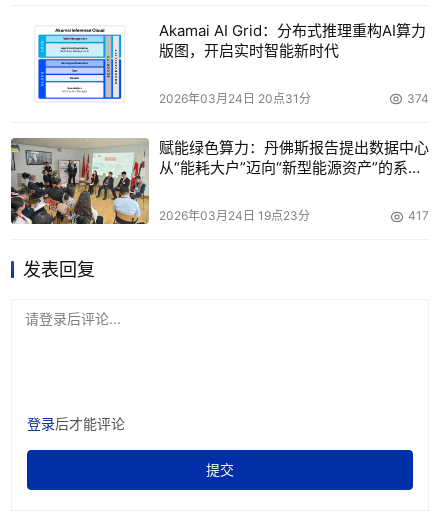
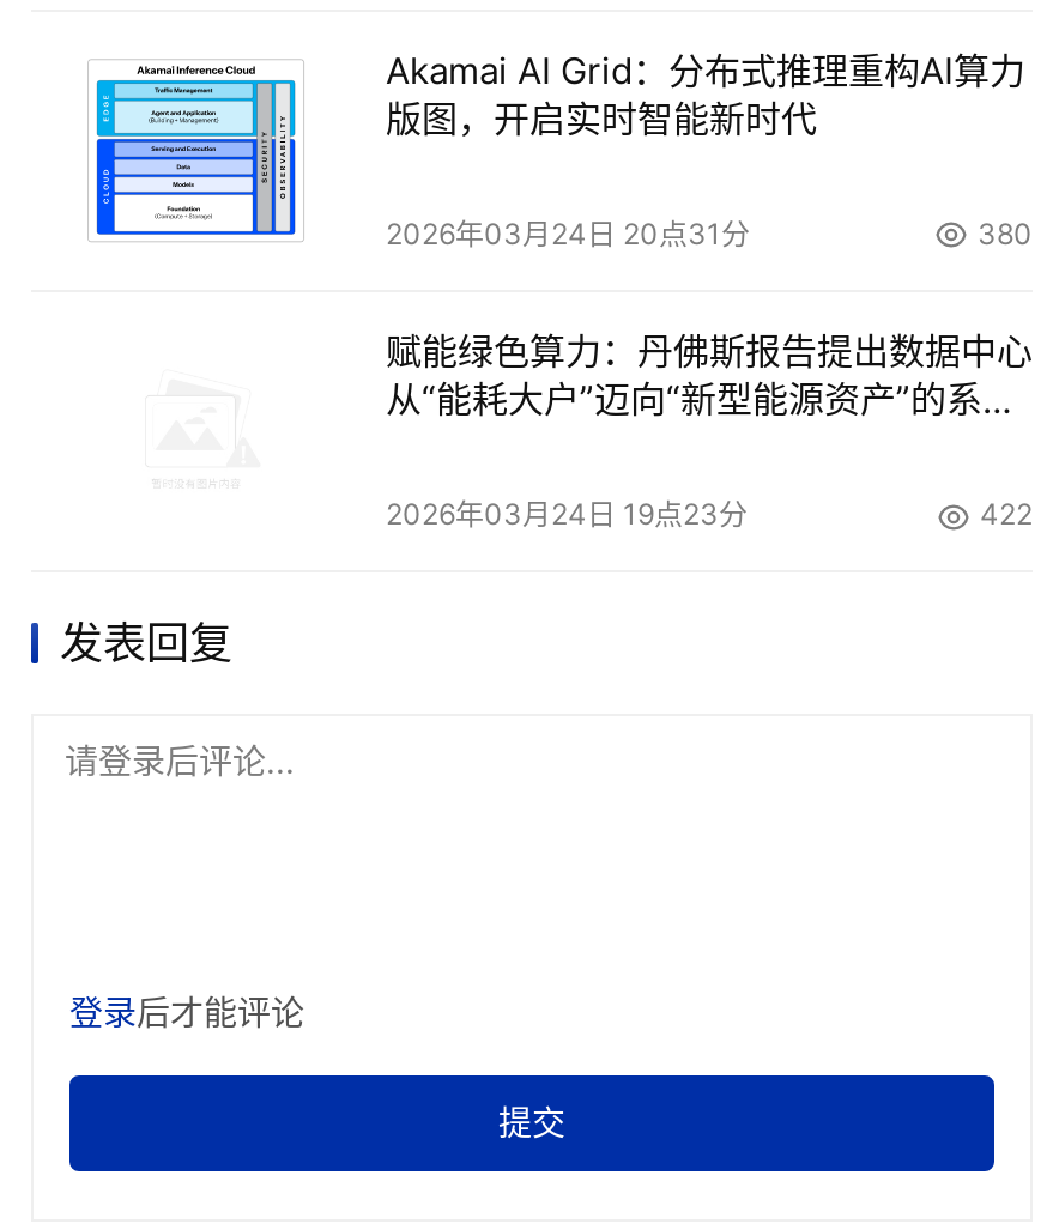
- 374
+ 380

- [image]

- 417
+ 422
